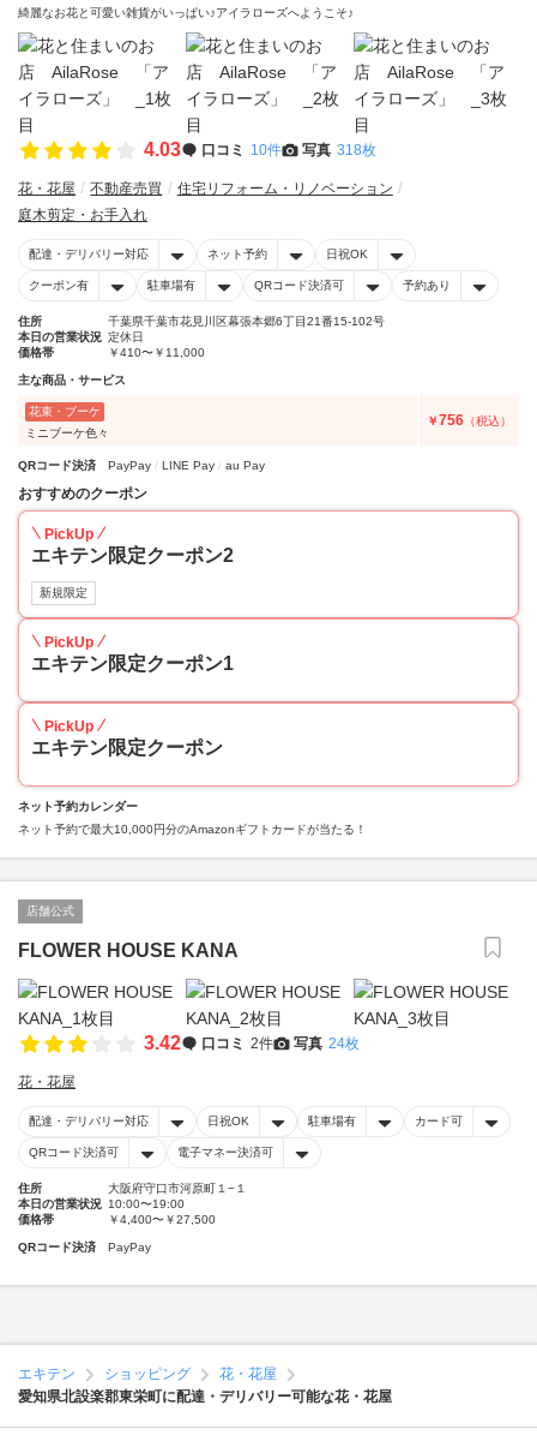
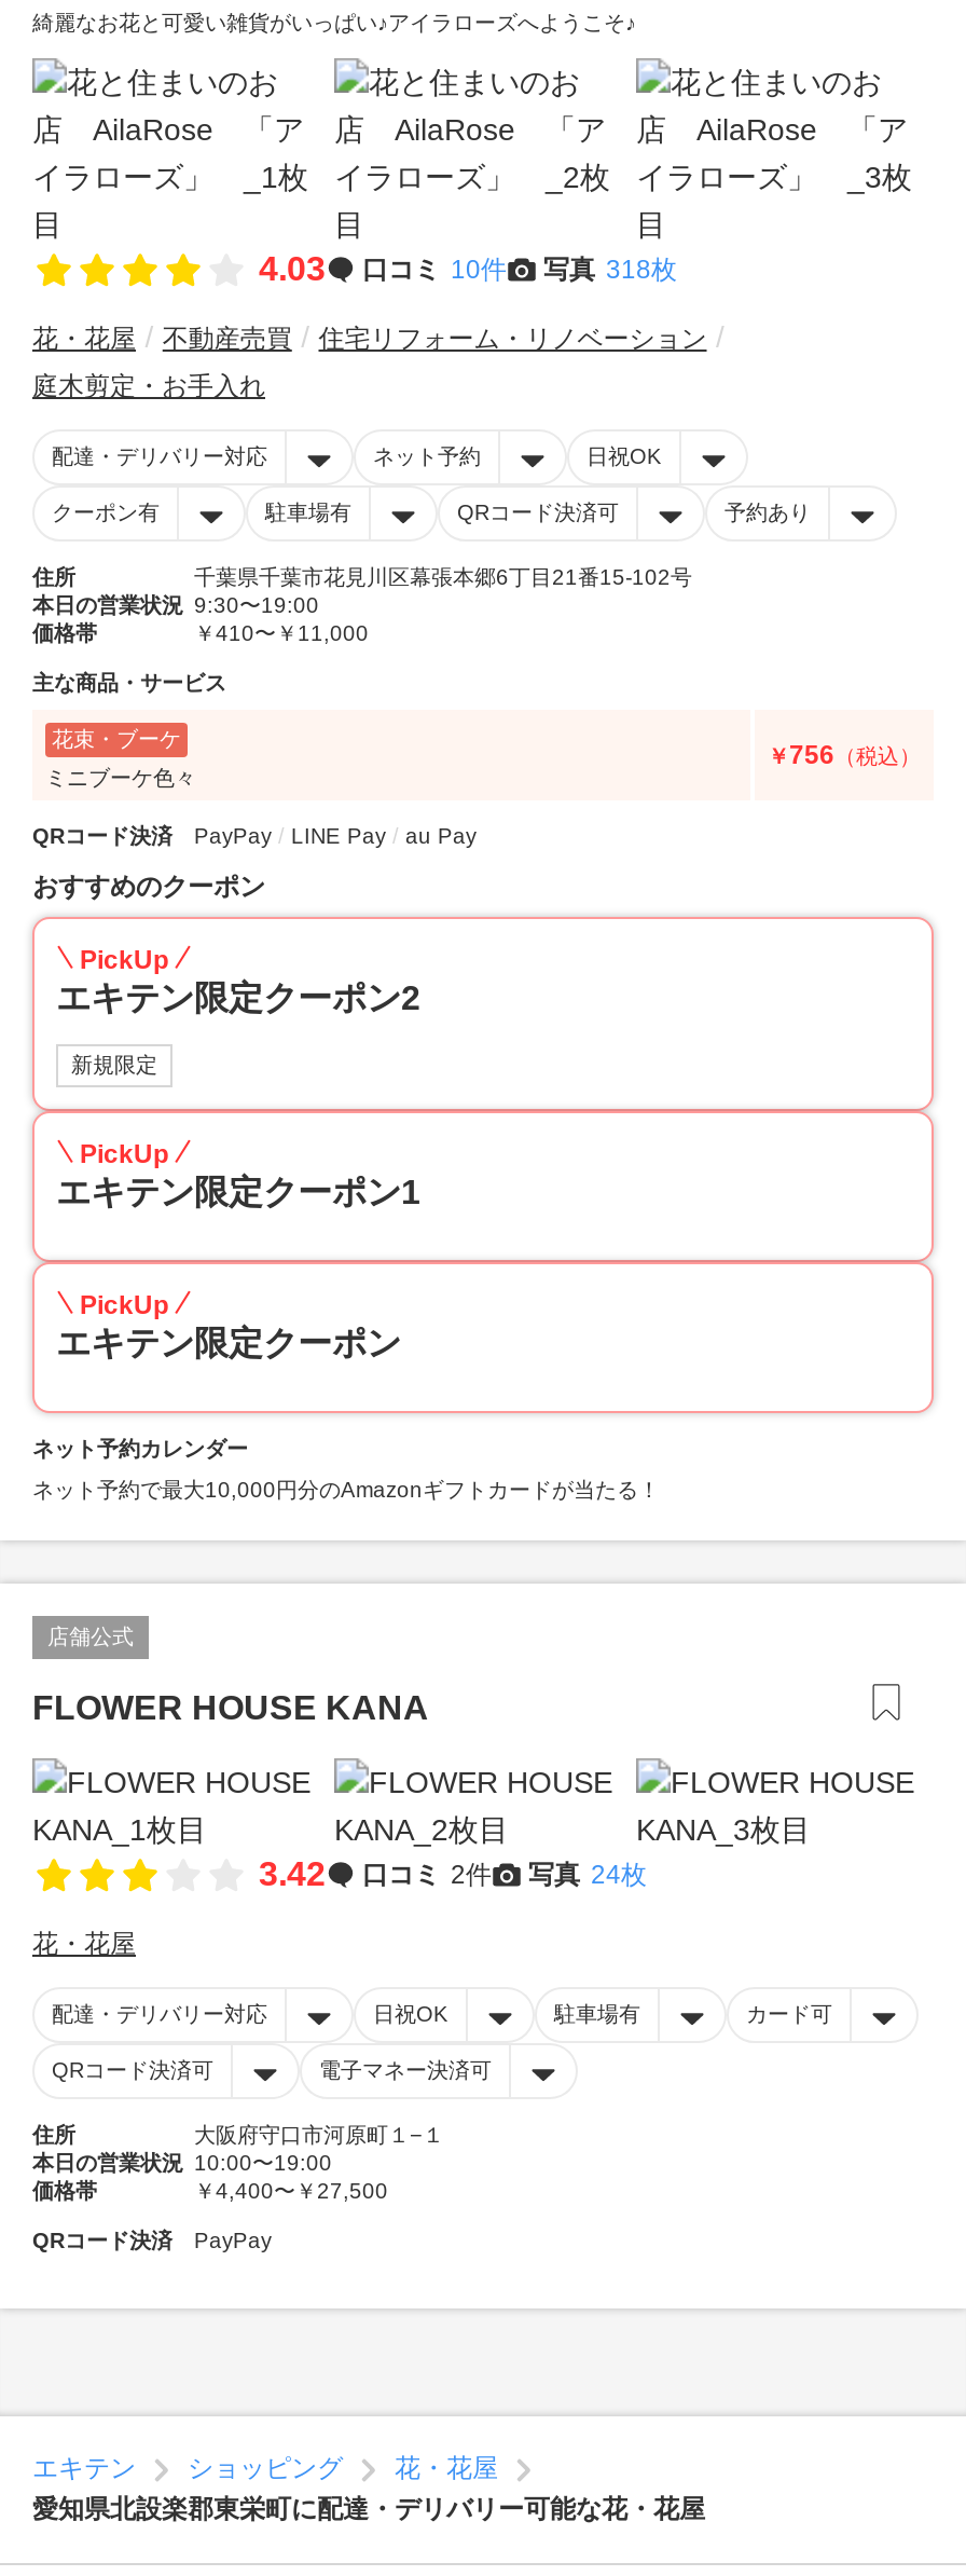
- 本日の営業状況 定休日
+ 本日の営業状況 9:30〜19:00
